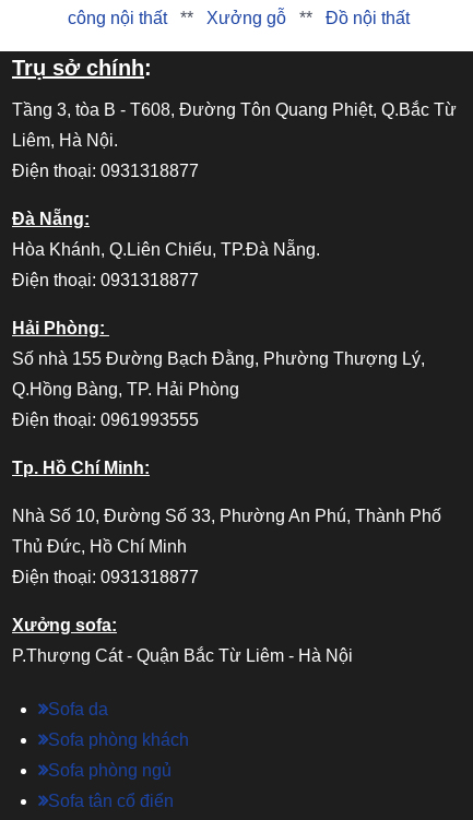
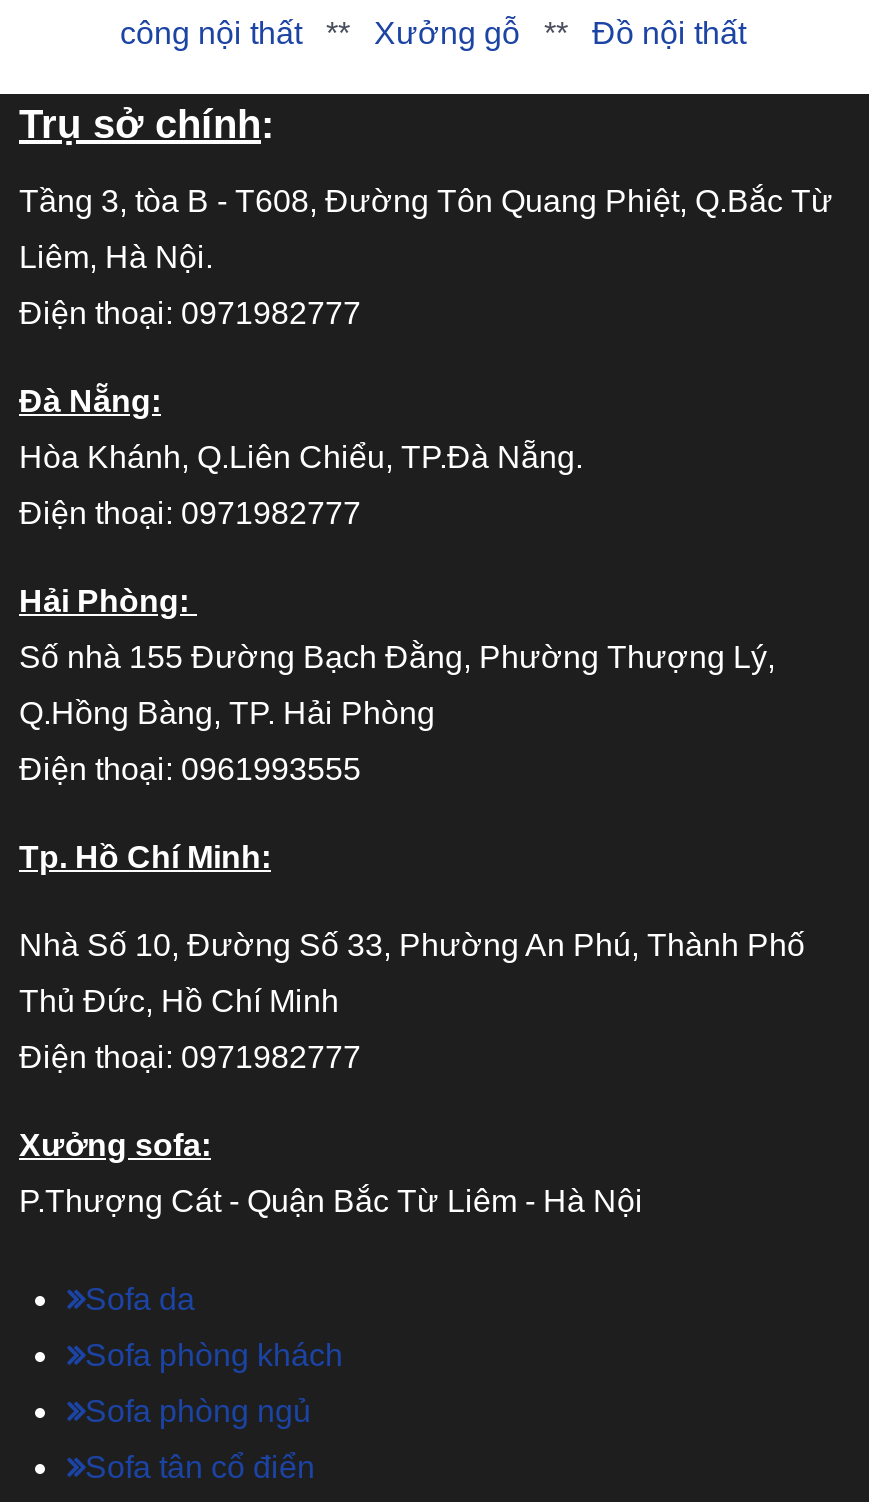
- Điện thoại: 0931318877
+ Điện thoại: 0971982777

- Điện thoại: 0931318877
+ Điện thoại: 0971982777

- Điện thoại: 0931318877
+ Điện thoại: 0971982777
